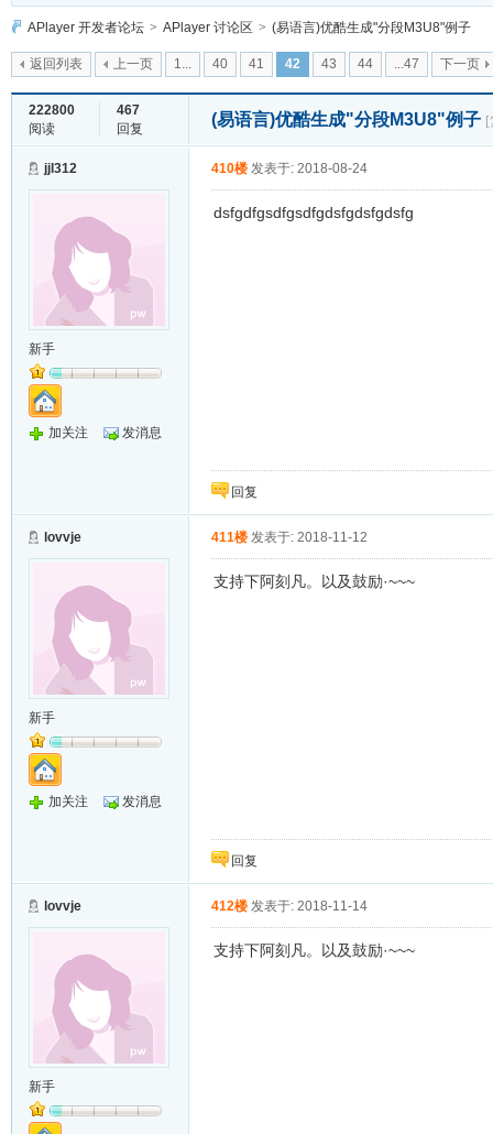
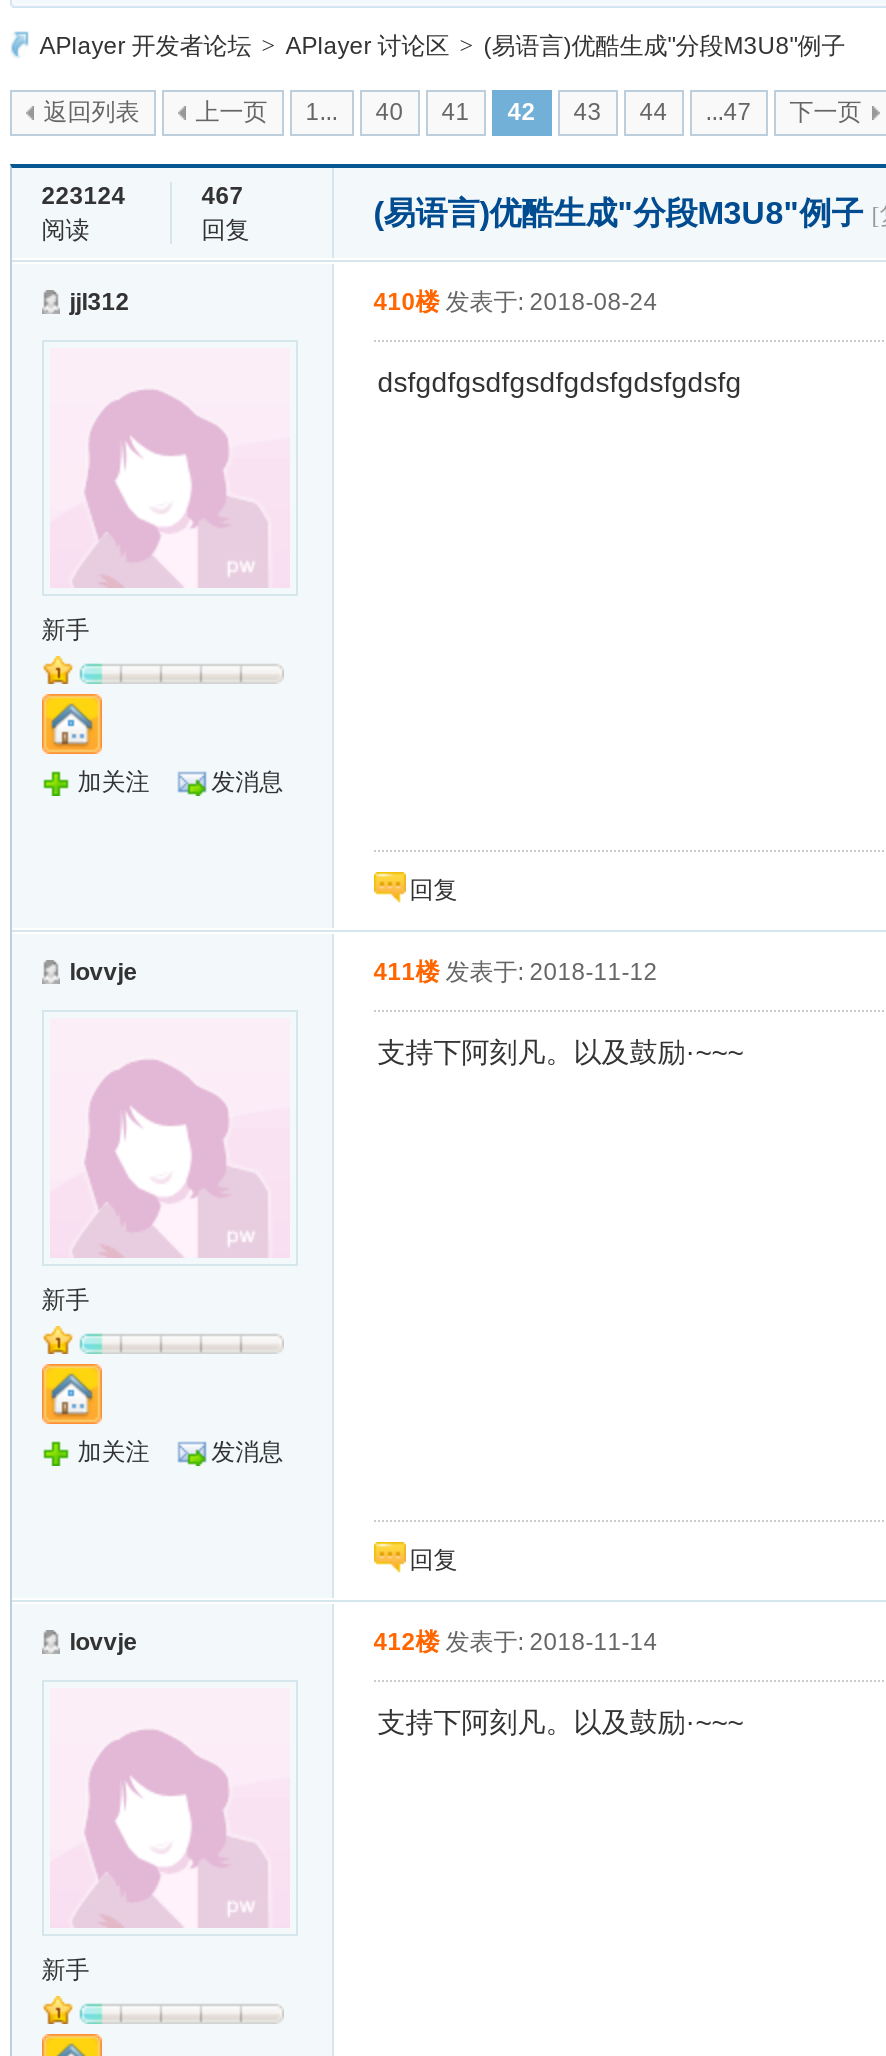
- 222800
+ 223124
